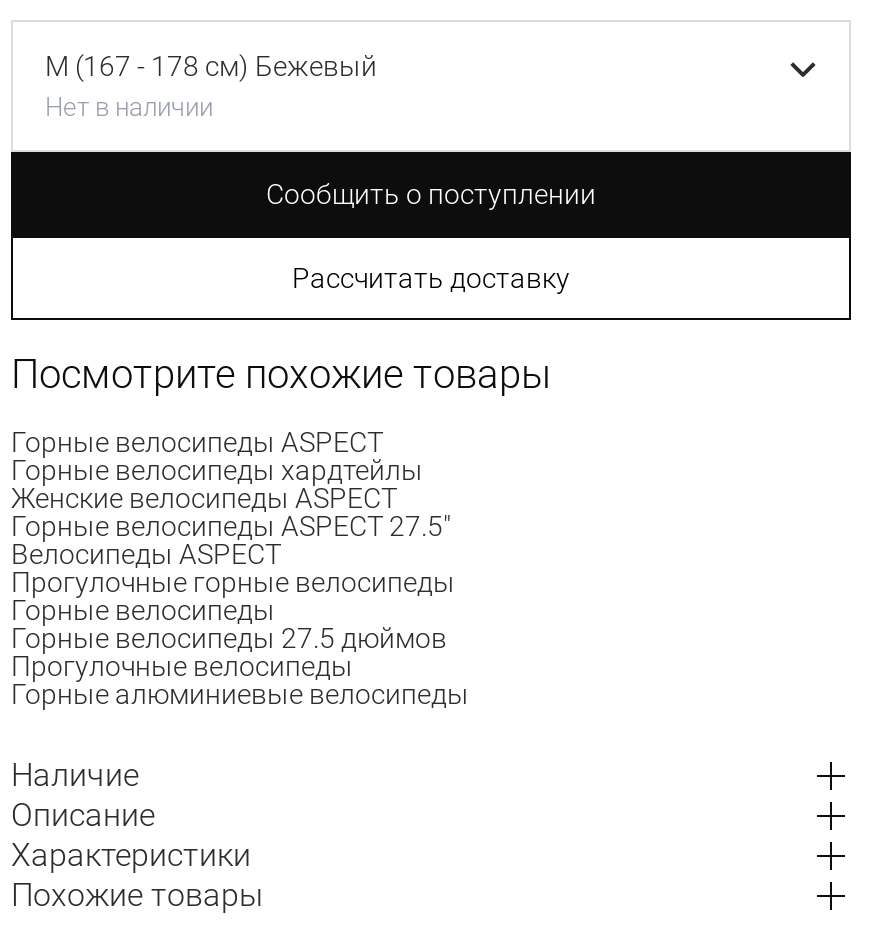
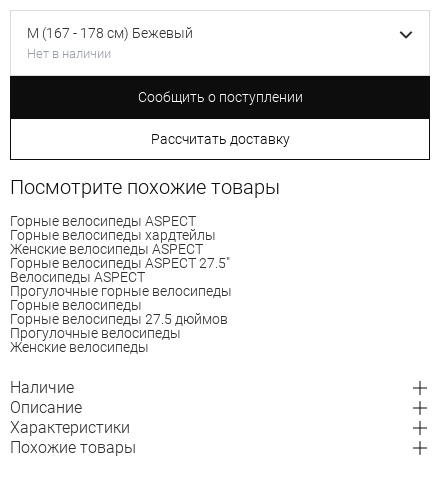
- Горные алюминиевые велосипеды
+ Женские велосипеды
